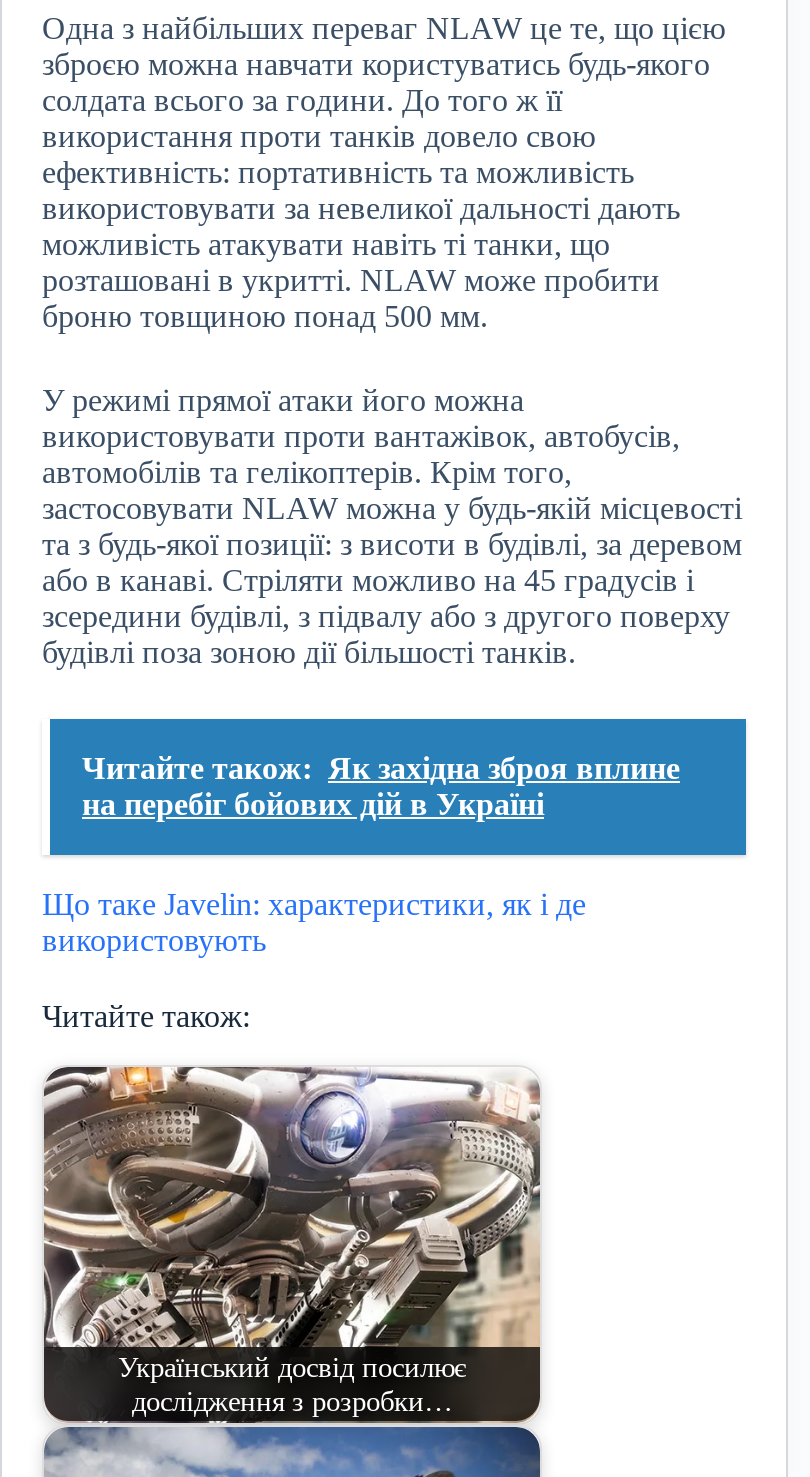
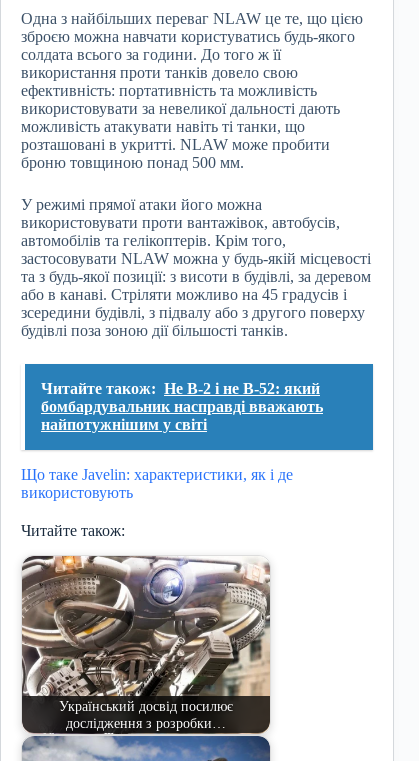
- Читайте також: Як західна зброя вплине
- на перебіг бойових дій в Україні
+ Читайте також: Не B-2 і не B-52: який
+ бомбардувальник насправді вважають
+ найпотужнішим у світі
